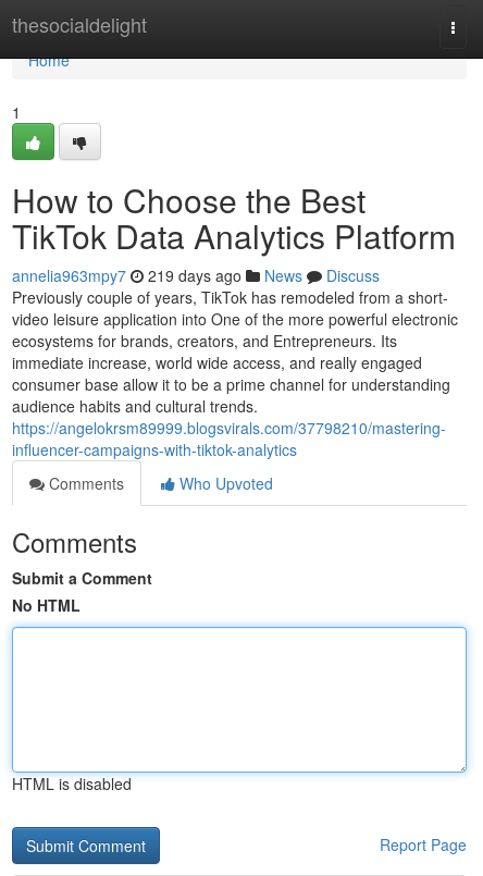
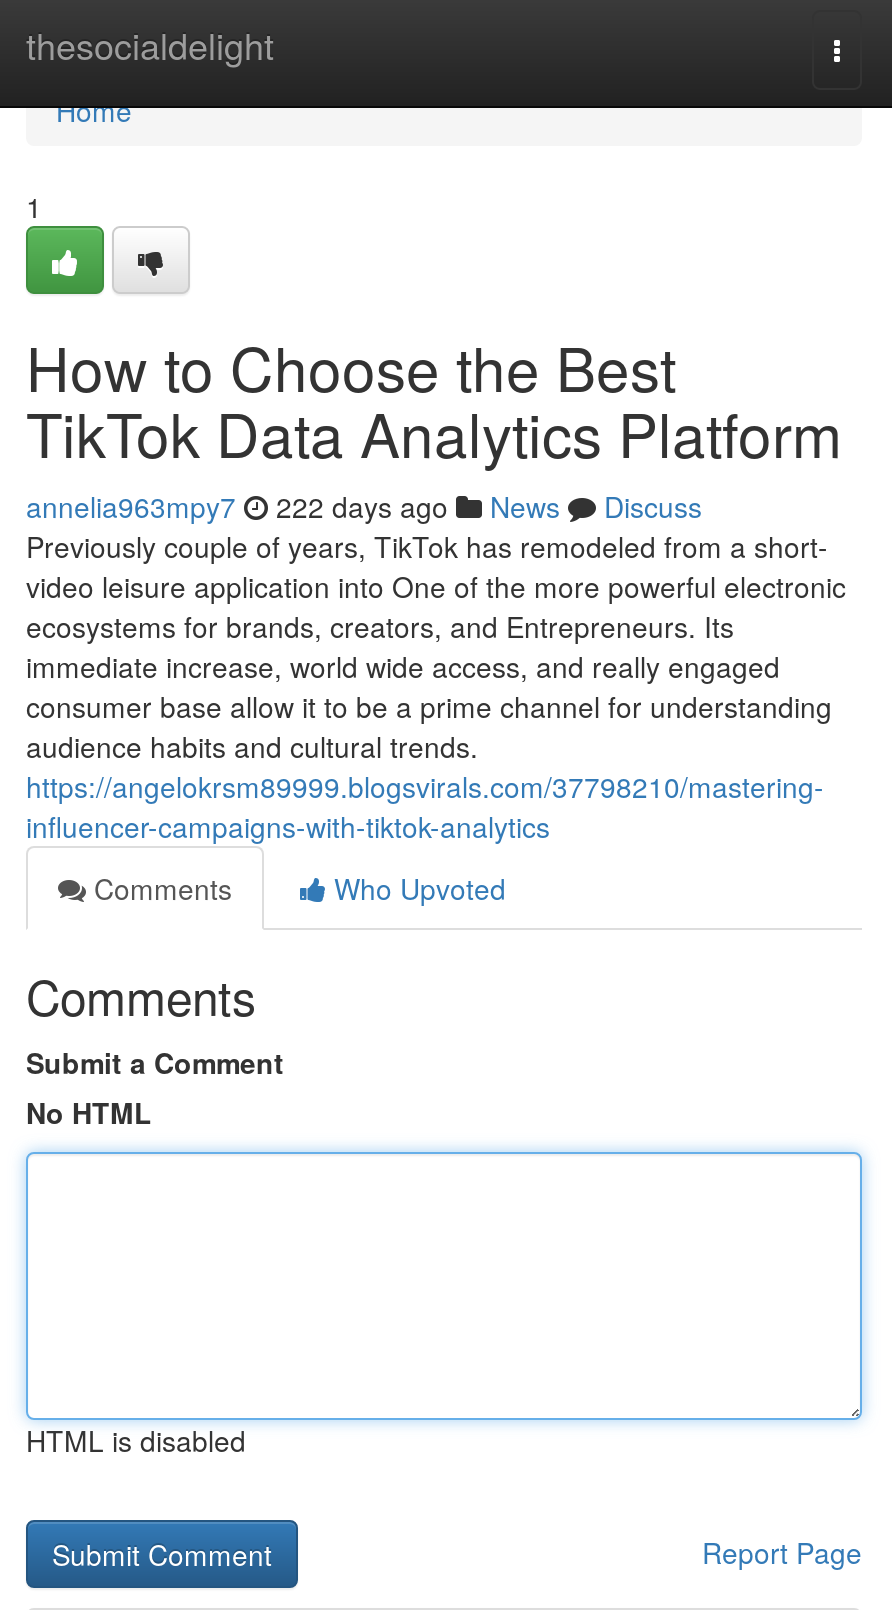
- annelia963mpy7 219 days ago News Discuss
+ annelia963mpy7 222 days ago News Discuss
